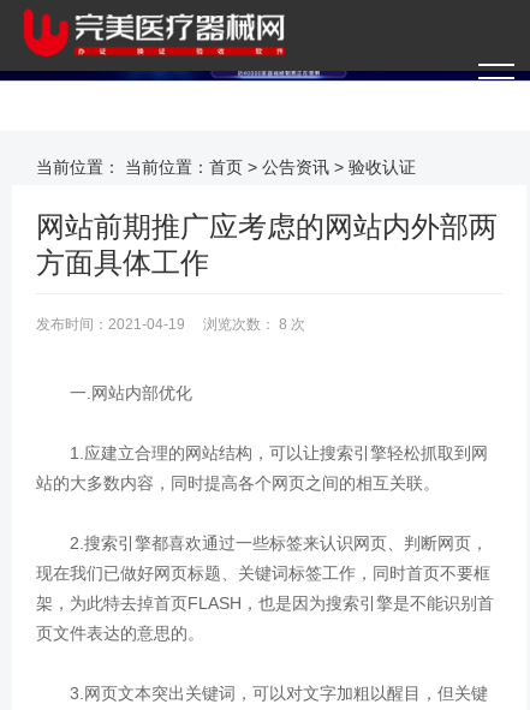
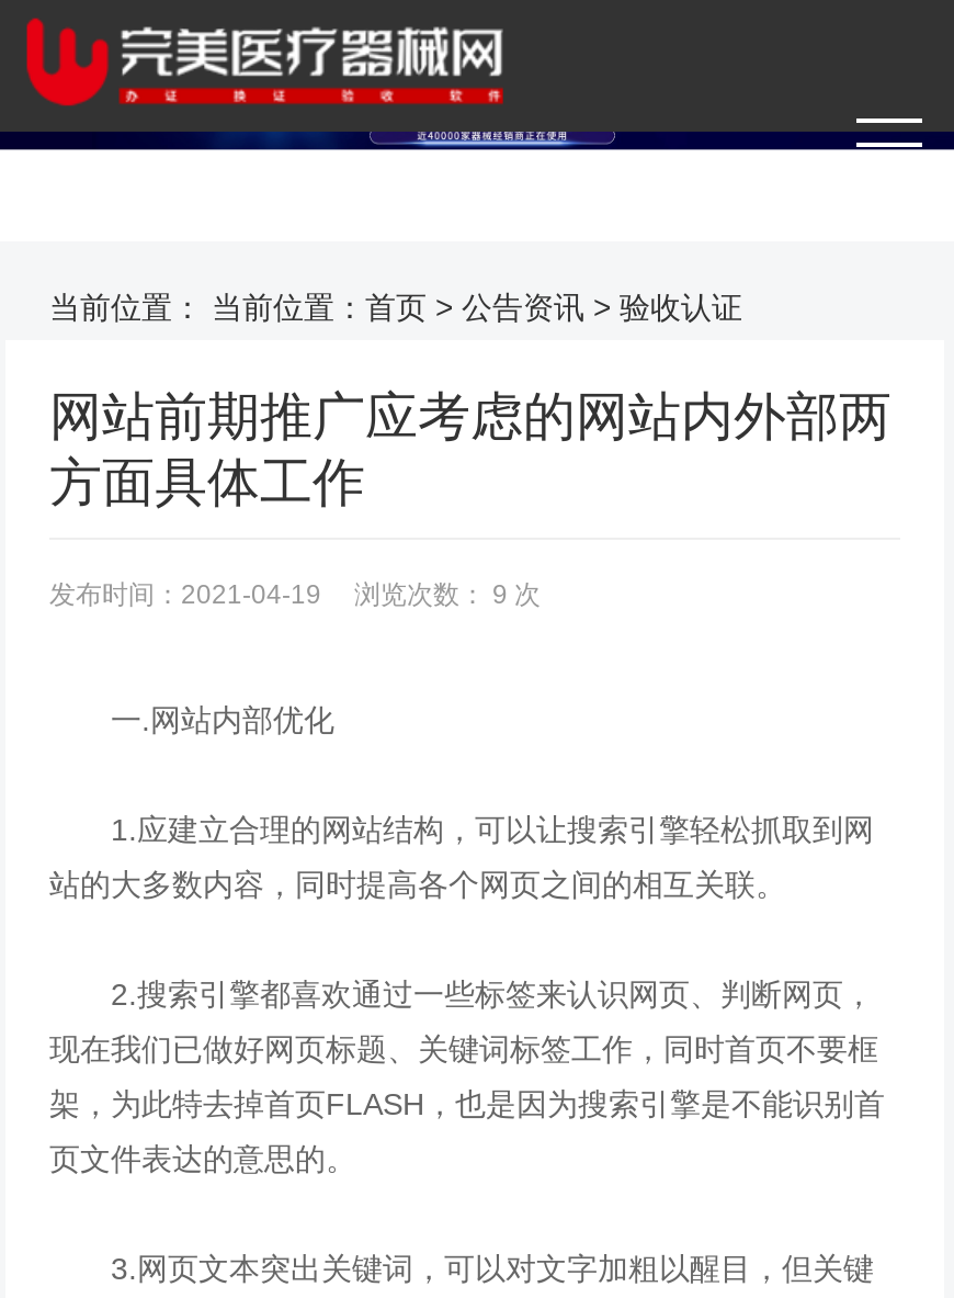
- 发布时间：2021-04-19 浏览次数：8次
+ 发布时间：2021-04-19 浏览次数：9次
